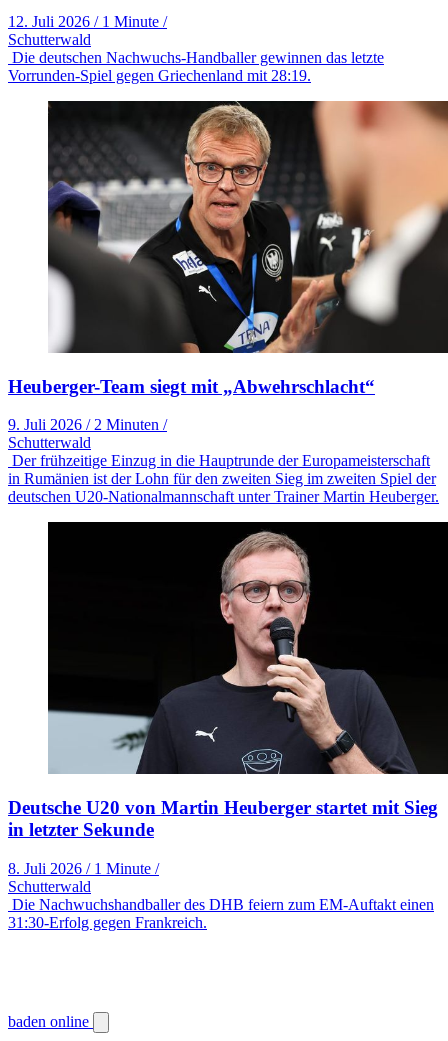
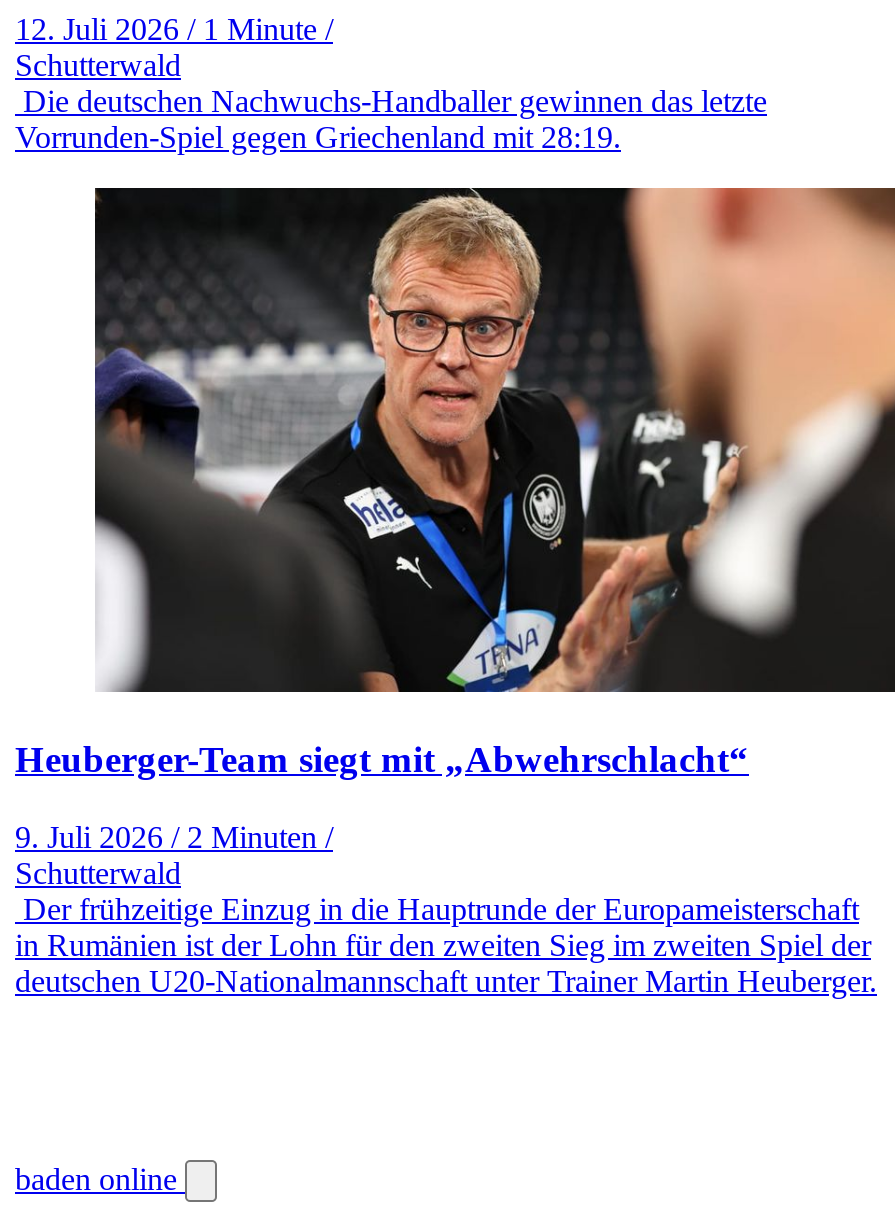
- [image]
- Deutsche U20 von Martin Heuberger startet mit Sieg
- in letzter Sekunde
- 8. Juli 2026 / 1 Minute /
- Schutterwald
- Die Nachwuchshandballer des DHB feiern zum EM-Auftakt einen
- 31:30-Erfolg gegen Frankreich.
